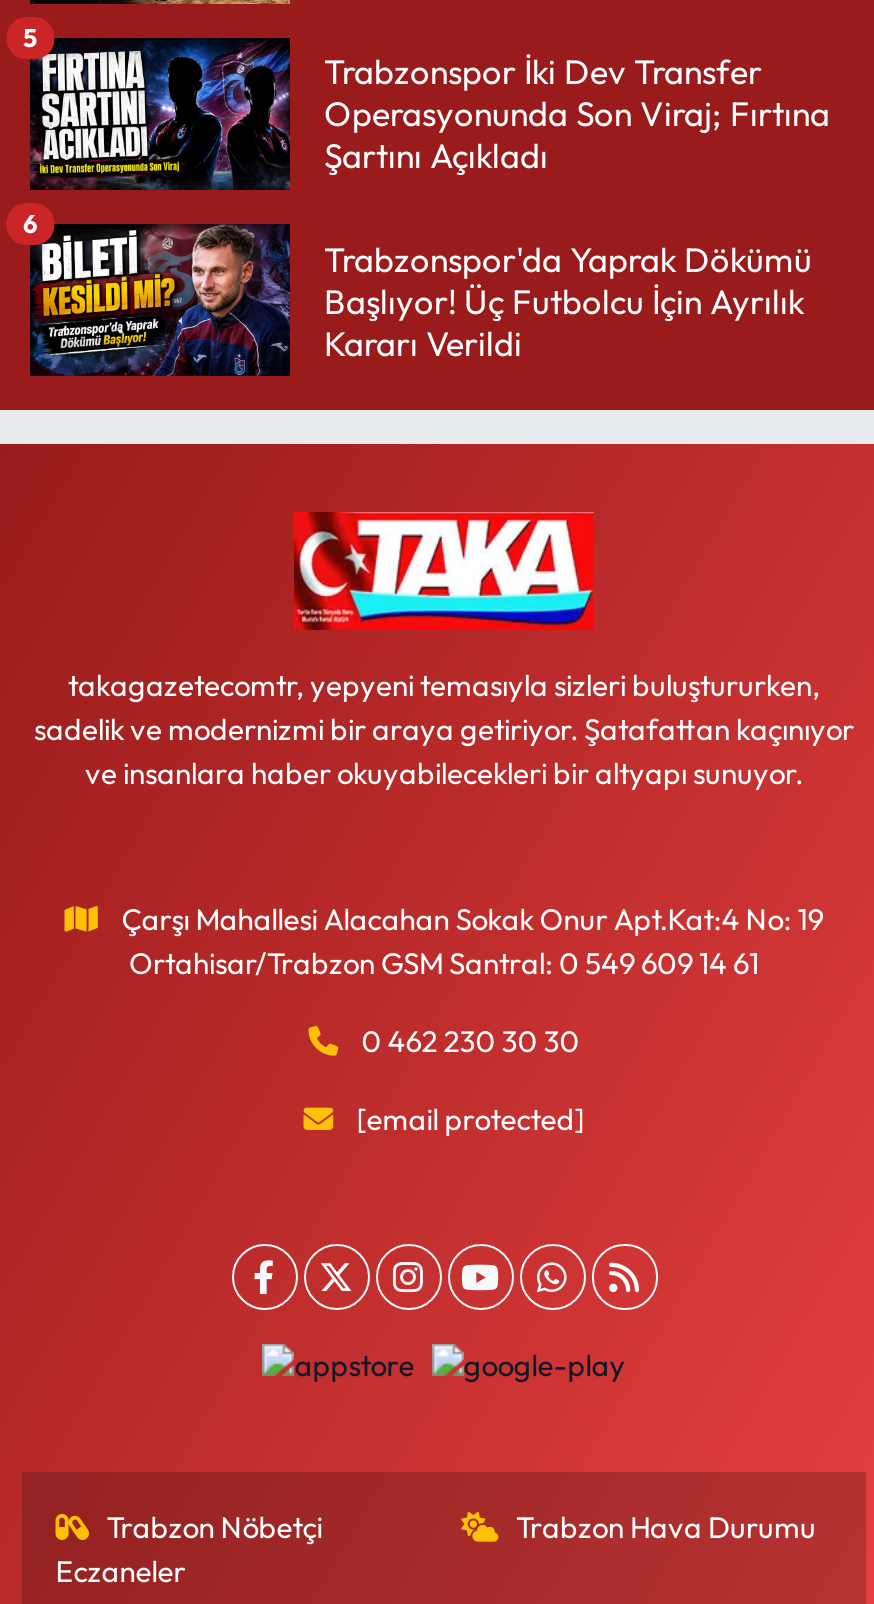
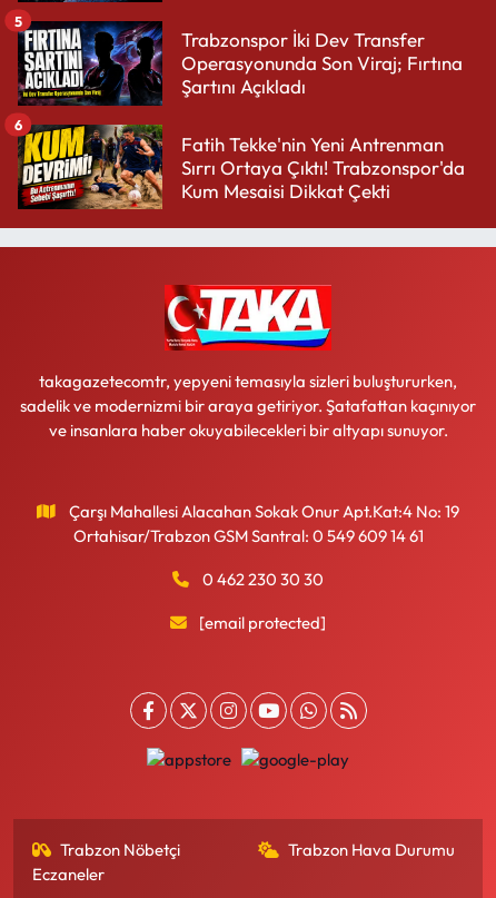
- [image]
- Trabzonspor'da Yaprak Dökümü
- Başlıyor! Üç Futbolcu İçin Ayrılık
- Kararı Verildi
+ [image]
+ Fatih Tekke'nin Yeni Antrenman
+ Sırrı Ortaya Çıktı! Trabzonspor'da
+ Kum Mesaisi Dikkat Çekti
